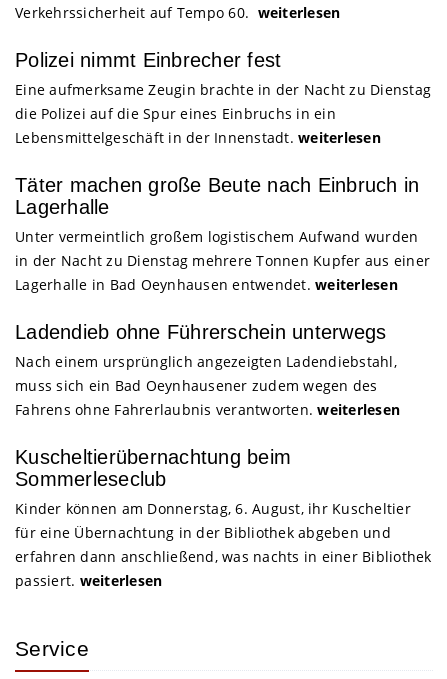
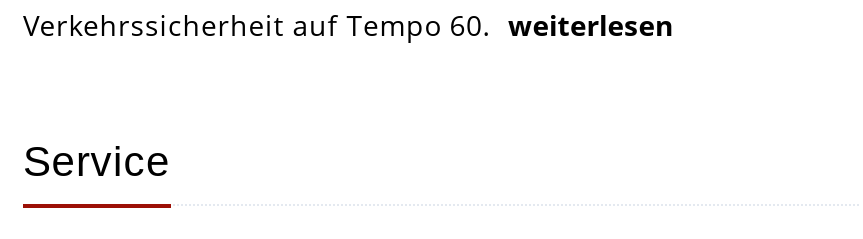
- Polizei nimmt Einbrecher fest
- Eine aufmerksame Zeugin brachte in der Nacht zu Dienstag
- die Polizei auf die Spur eines Einbruchs in ein
- Lebensmittelgeschäft in der Innenstadt. weiterlesen
- Täter machen große Beute nach Einbruch in
- Lagerhalle
- Unter vermeintlich großem logistischem Aufwand wurden
- in der Nacht zu Dienstag mehrere Tonnen Kupfer aus einer
- Lagerhalle in Bad Oeynhausen entwendet. weiterlesen
- Ladendieb ohne Führerschein unterwegs
- Nach einem ursprünglich angezeigten Ladendiebstahl,
- muss sich ein Bad Oeynhausener zudem wegen des
- Fahrens ohne Fahrerlaubnis verantworten. weiterlesen
- Kuscheltierübernachtung beim
- Sommerleseclub
- Kinder können am Donnerstag, 6. August, ihr Kuscheltier
- für eine Übernachtung in der Bibliothek abgeben und
- erfahren dann anschließend, was nachts in einer Bibliothek
- passiert. weiterlesen
